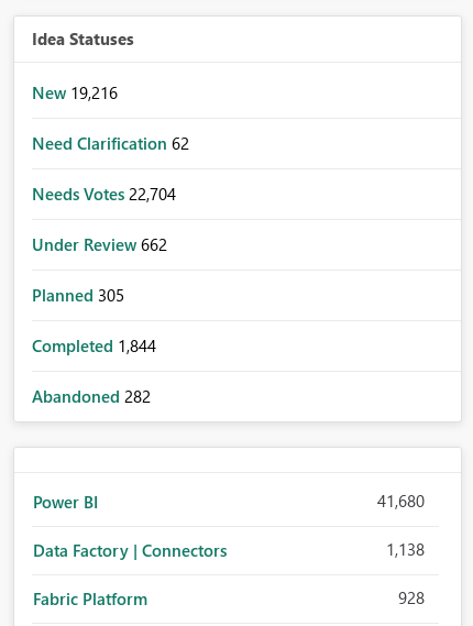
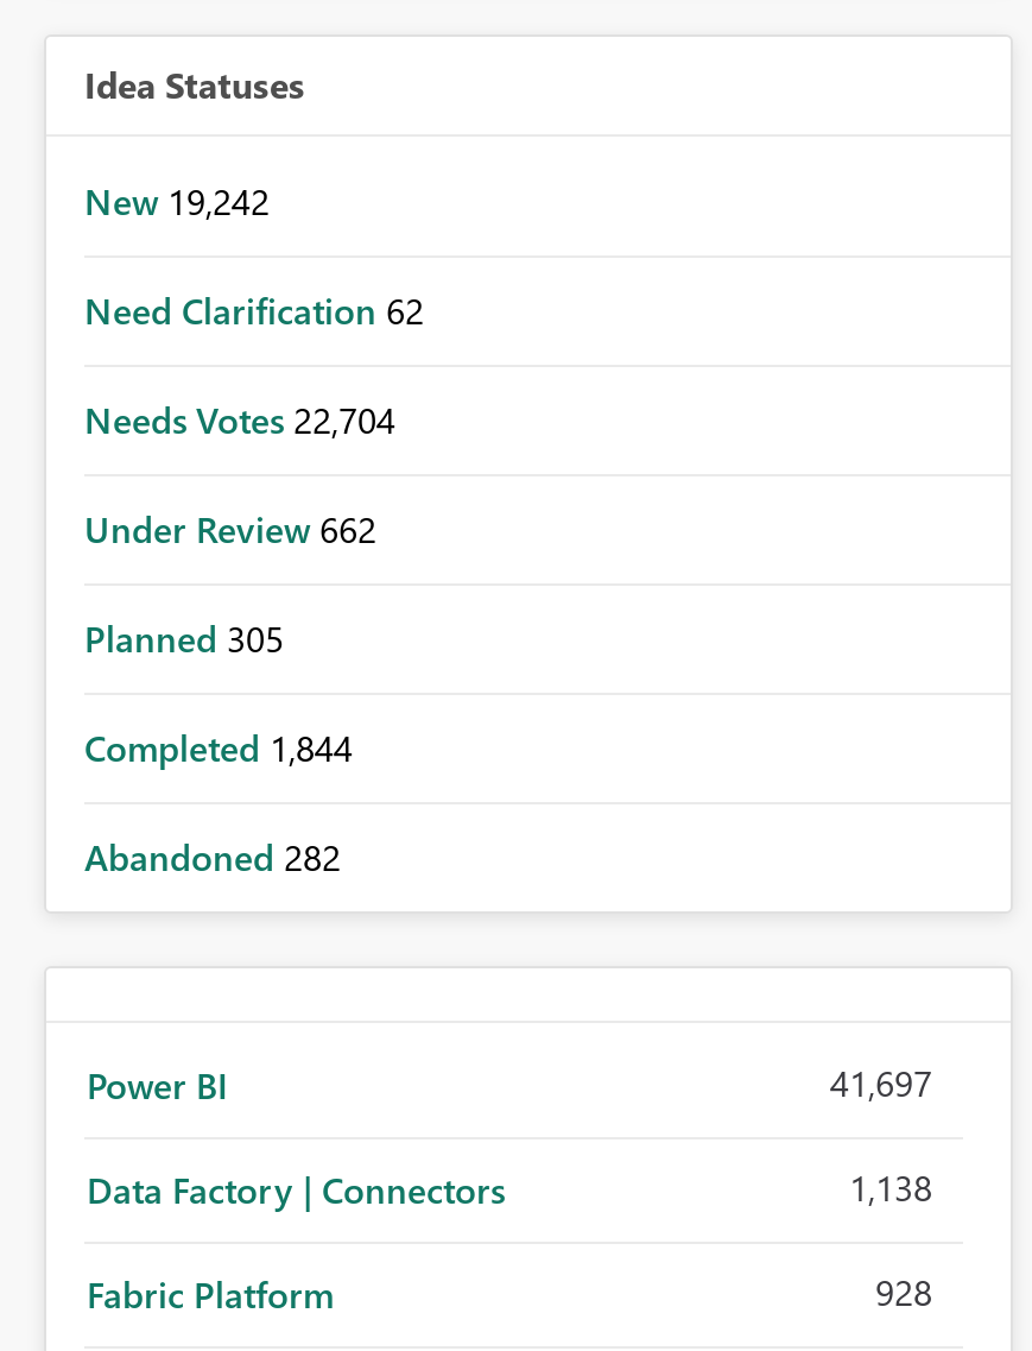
- New 19,216
+ New 19,242

- 41,680
+ 41,697
